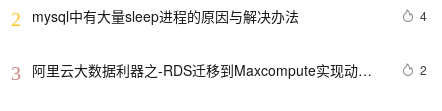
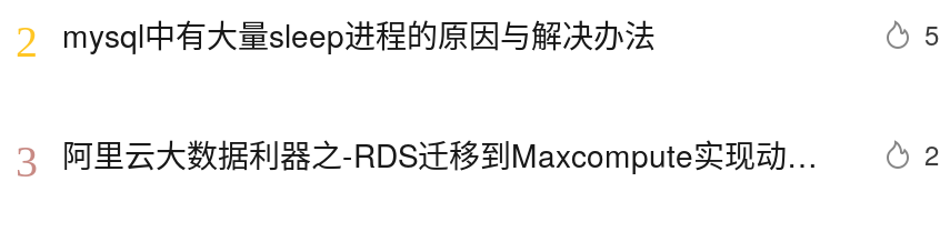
- 4
+ 5
